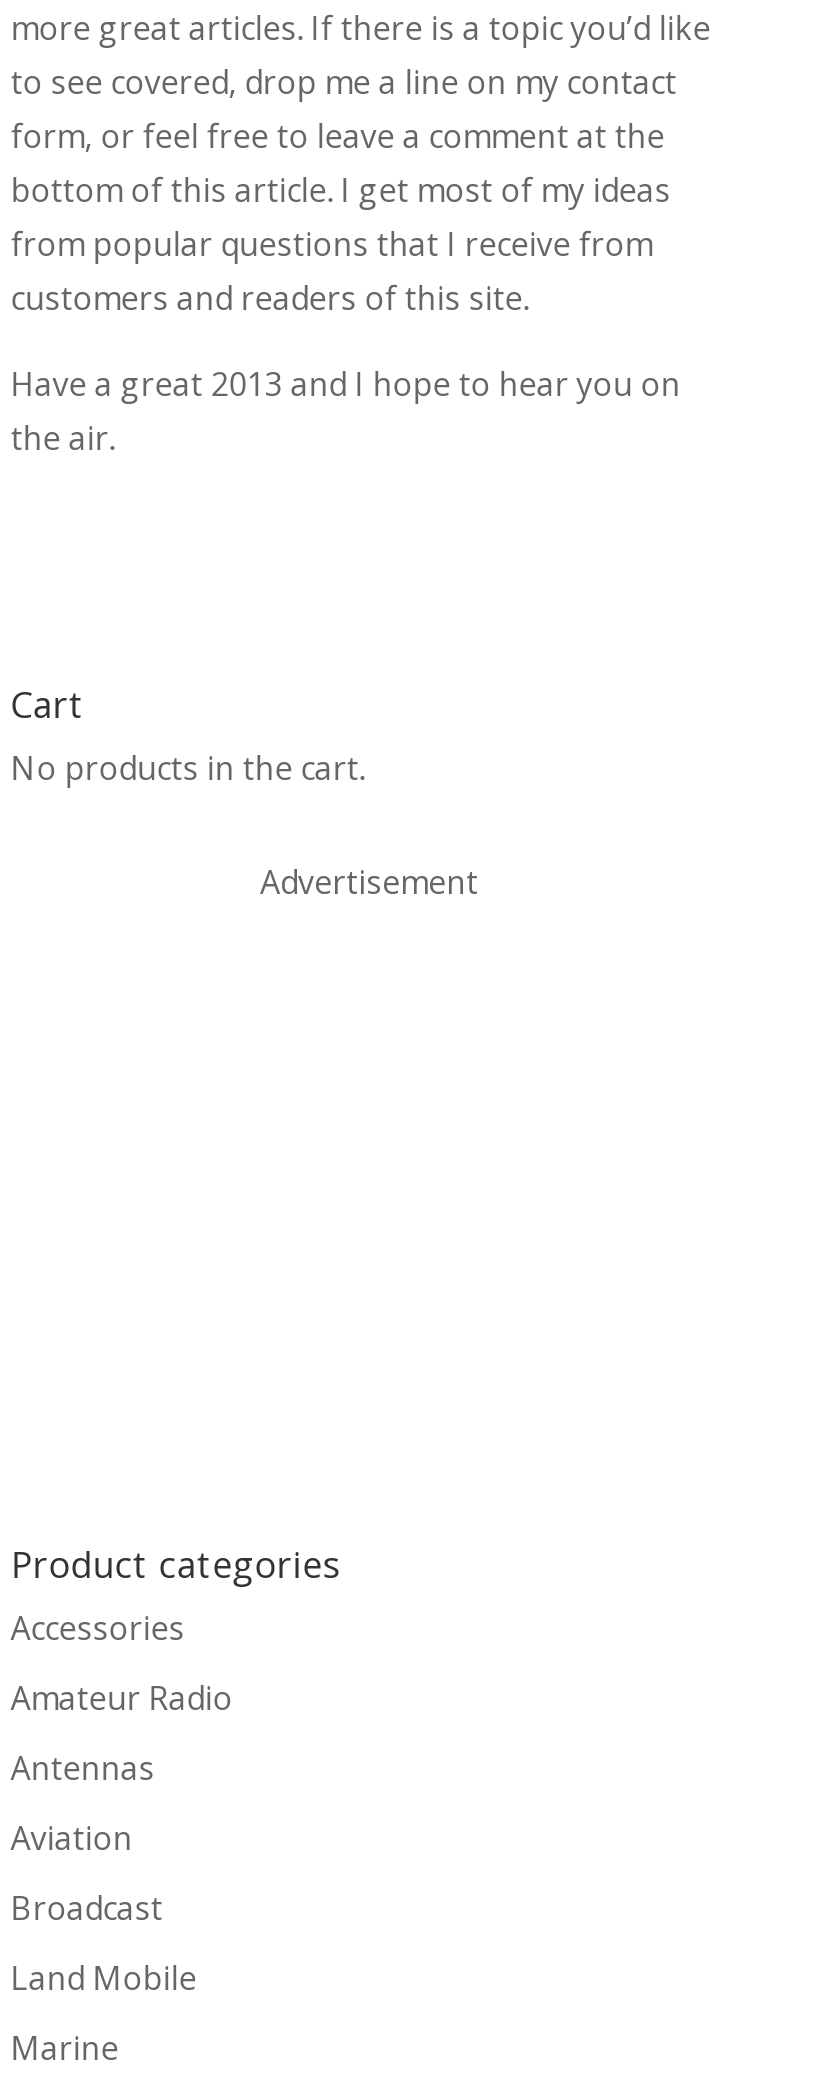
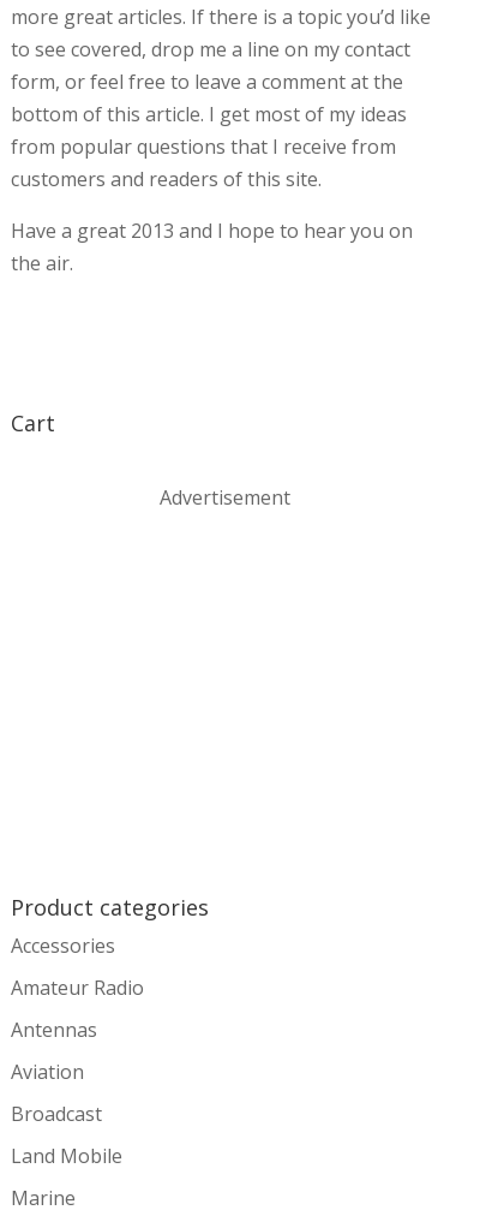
- No products in the cart.
